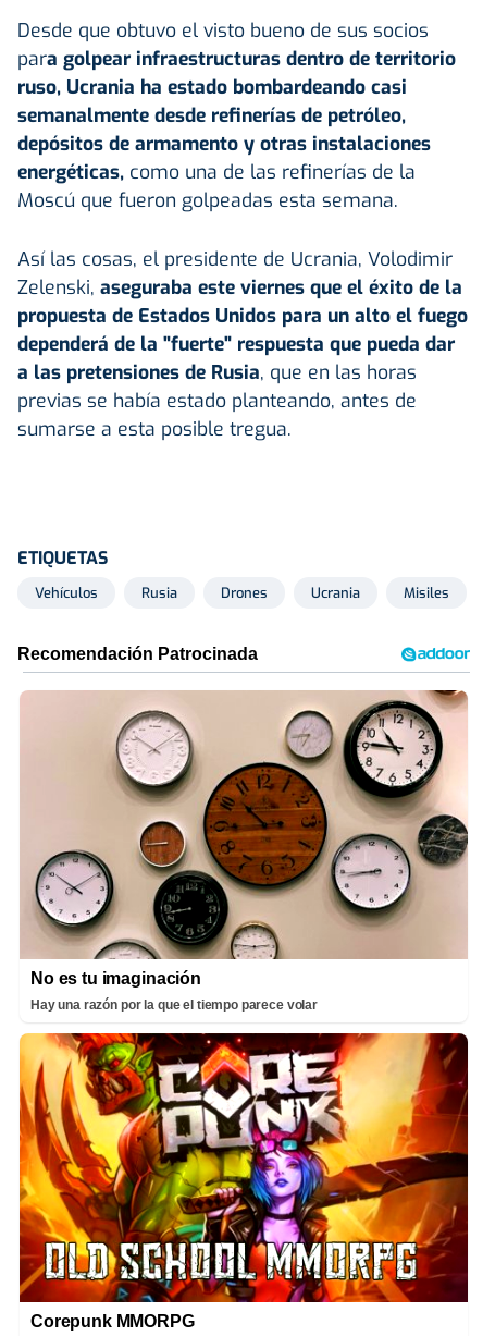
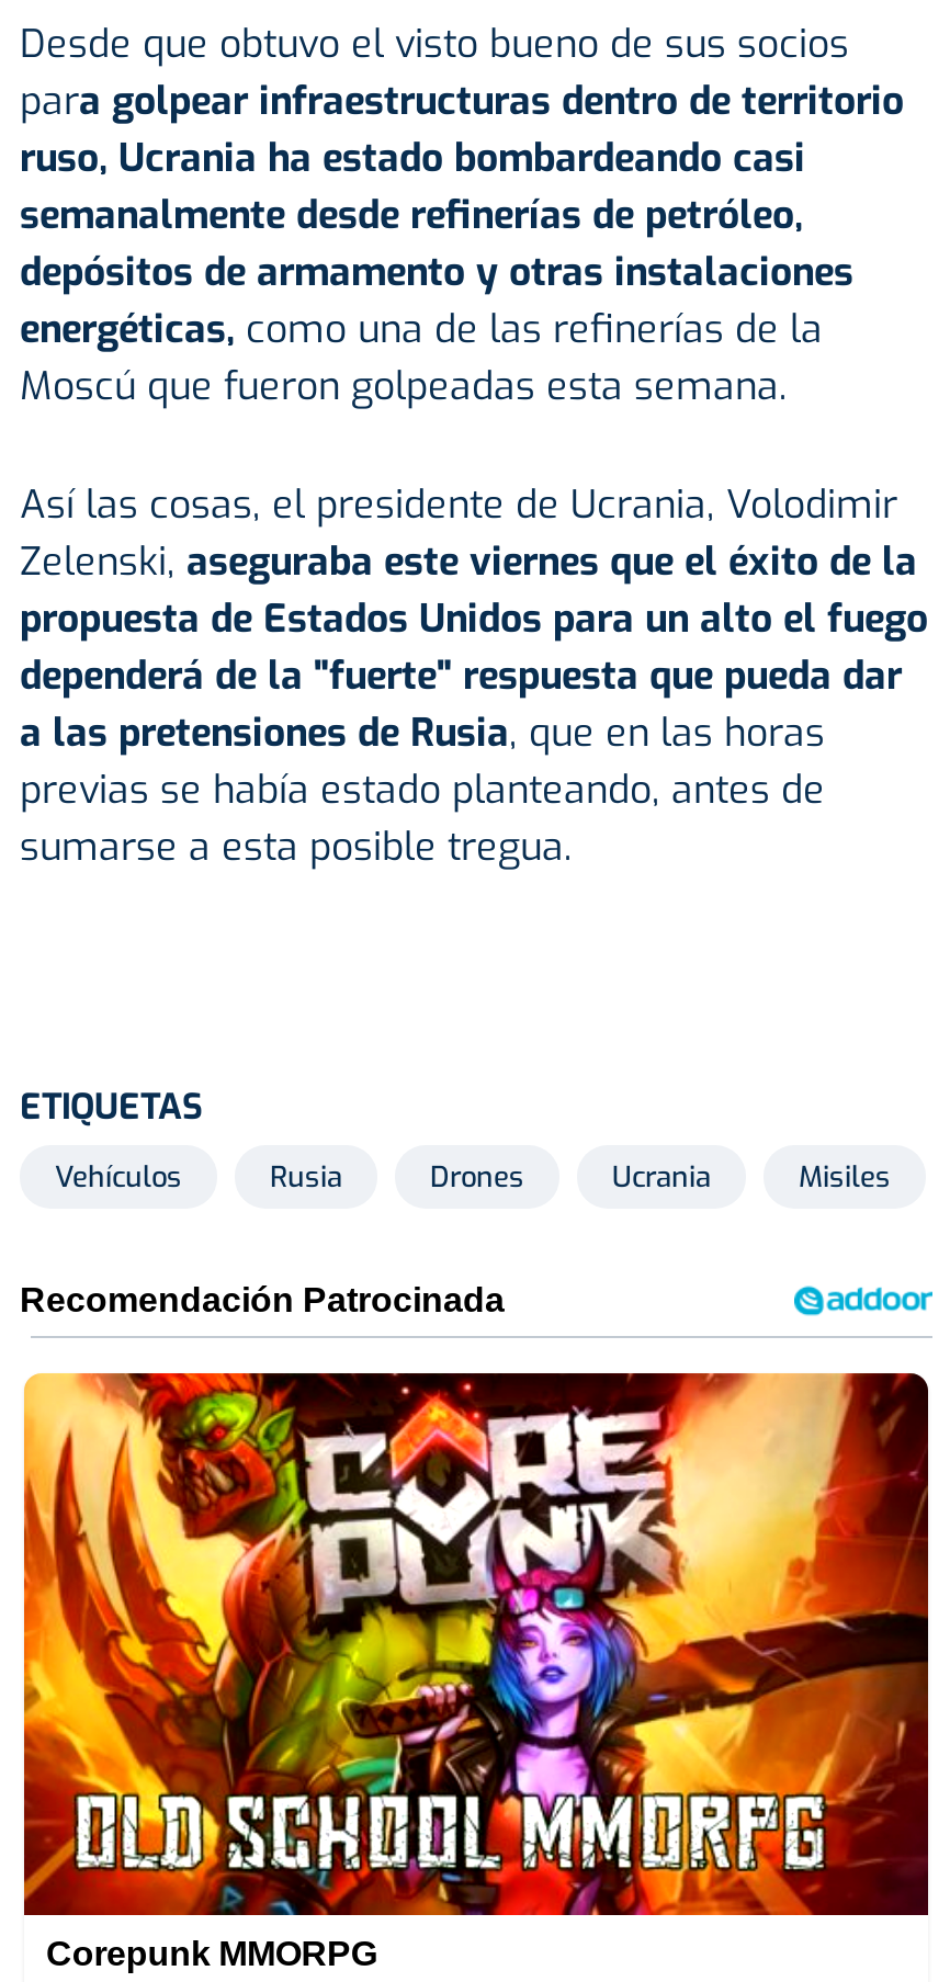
- [image]
- No es tu imaginación
- Hay una razón por la que el tiempo parece volar
